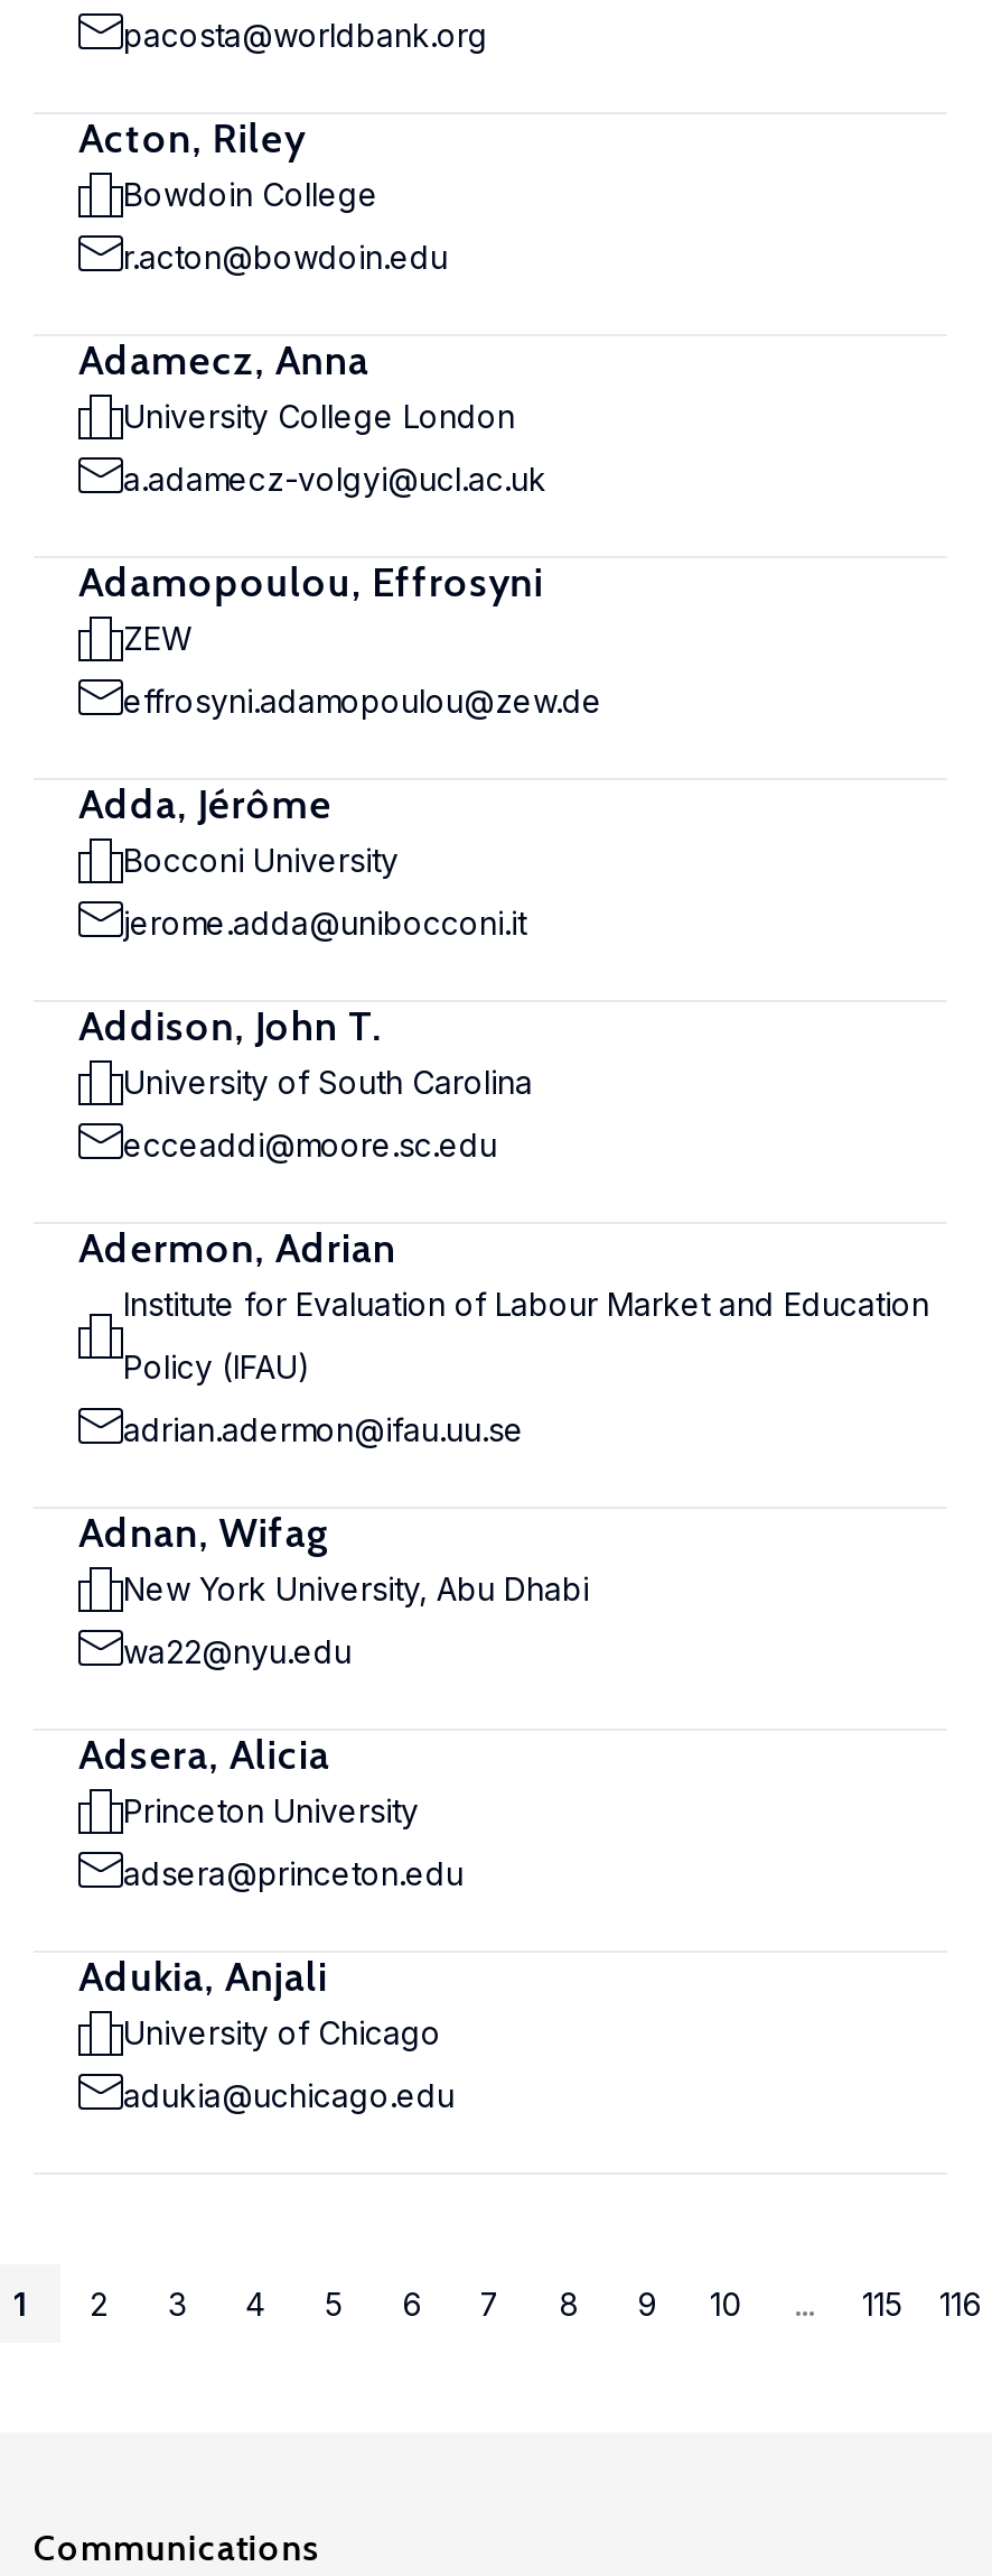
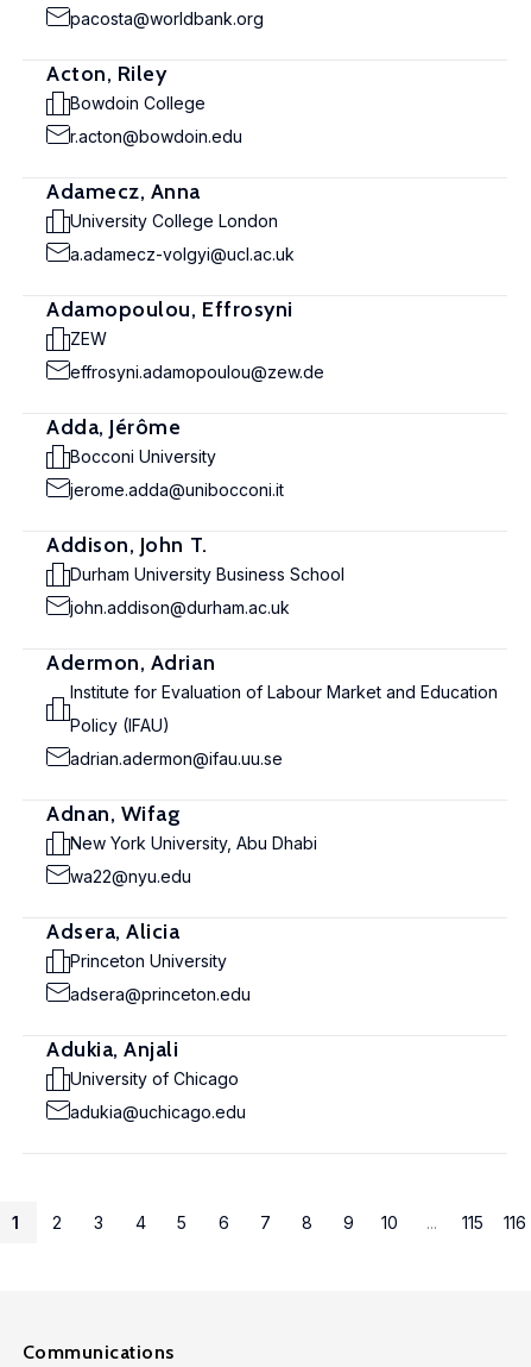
- University of South Carolina
+ Durham University Business School

- ecceaddi@moore.sc.edu
+ john.addison@durham.ac.uk
